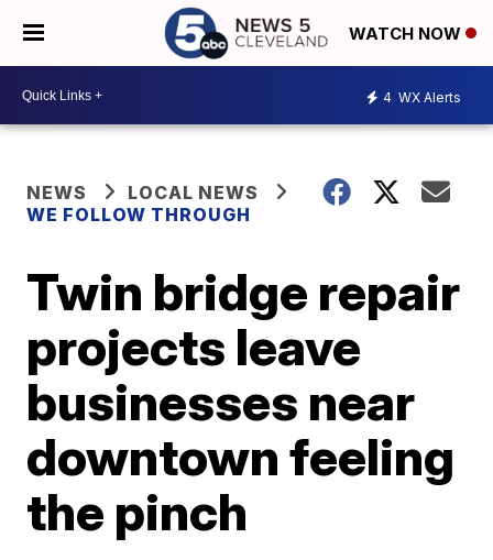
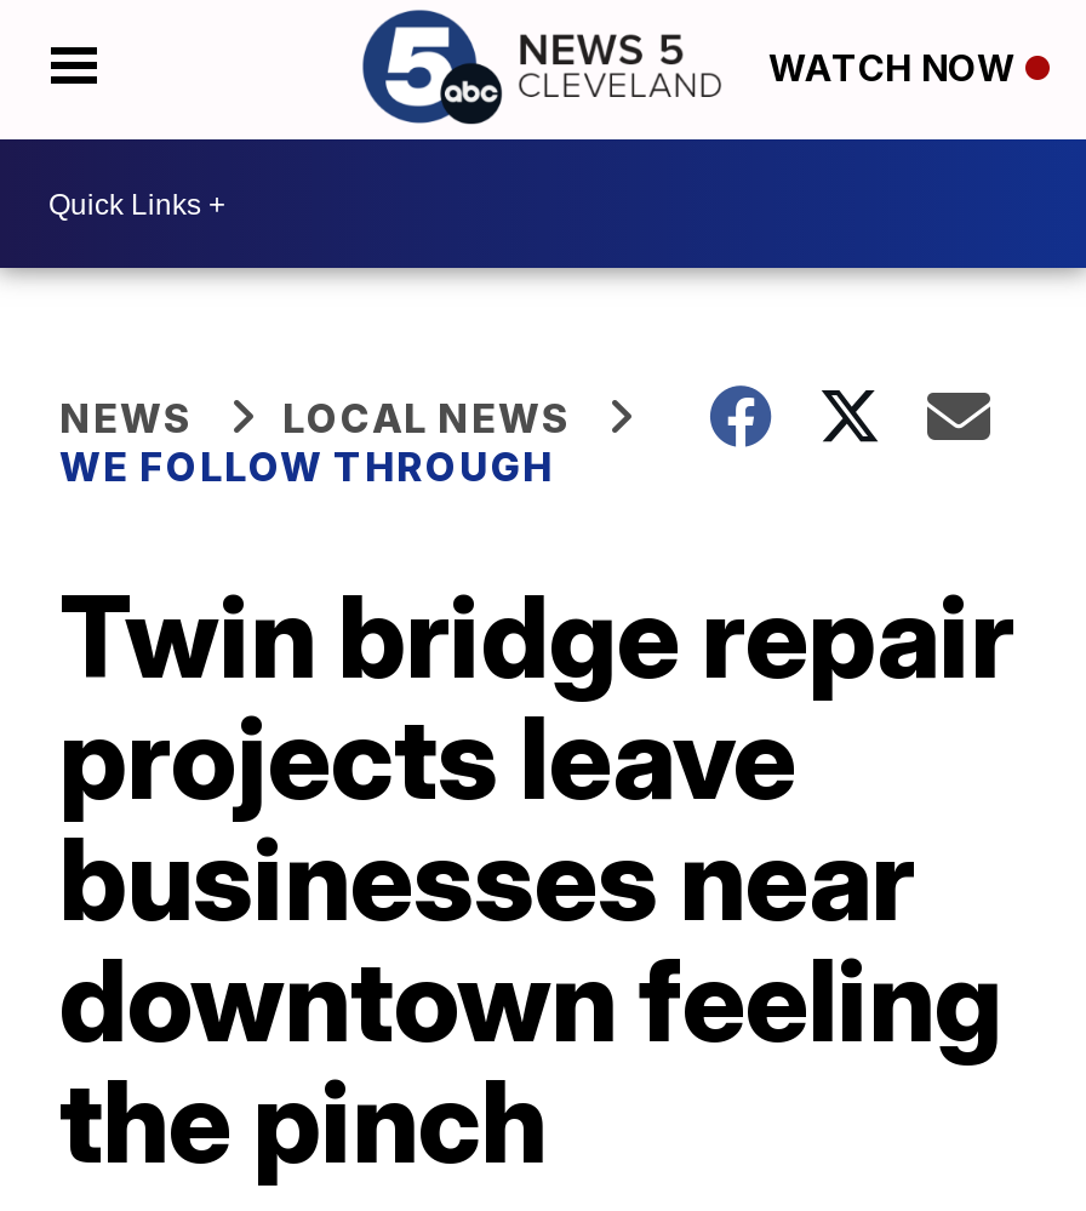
- 4 WX Alerts
